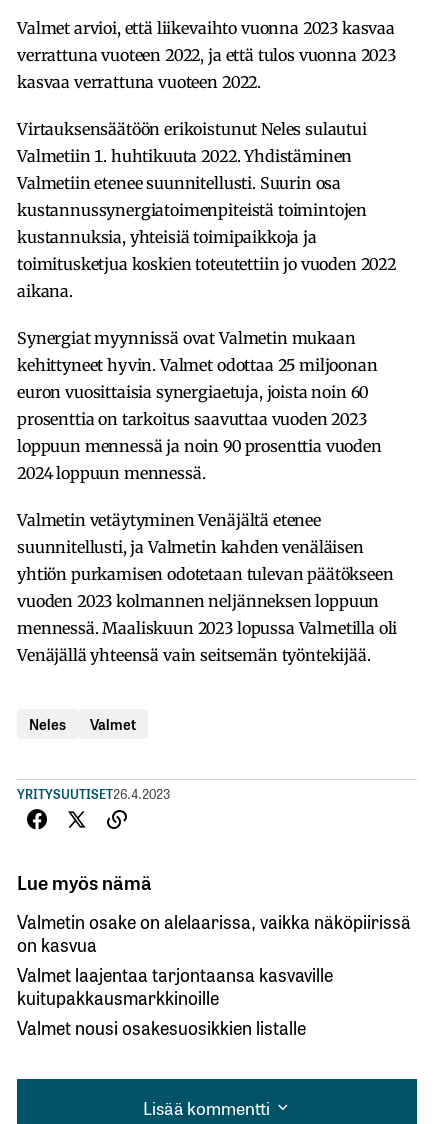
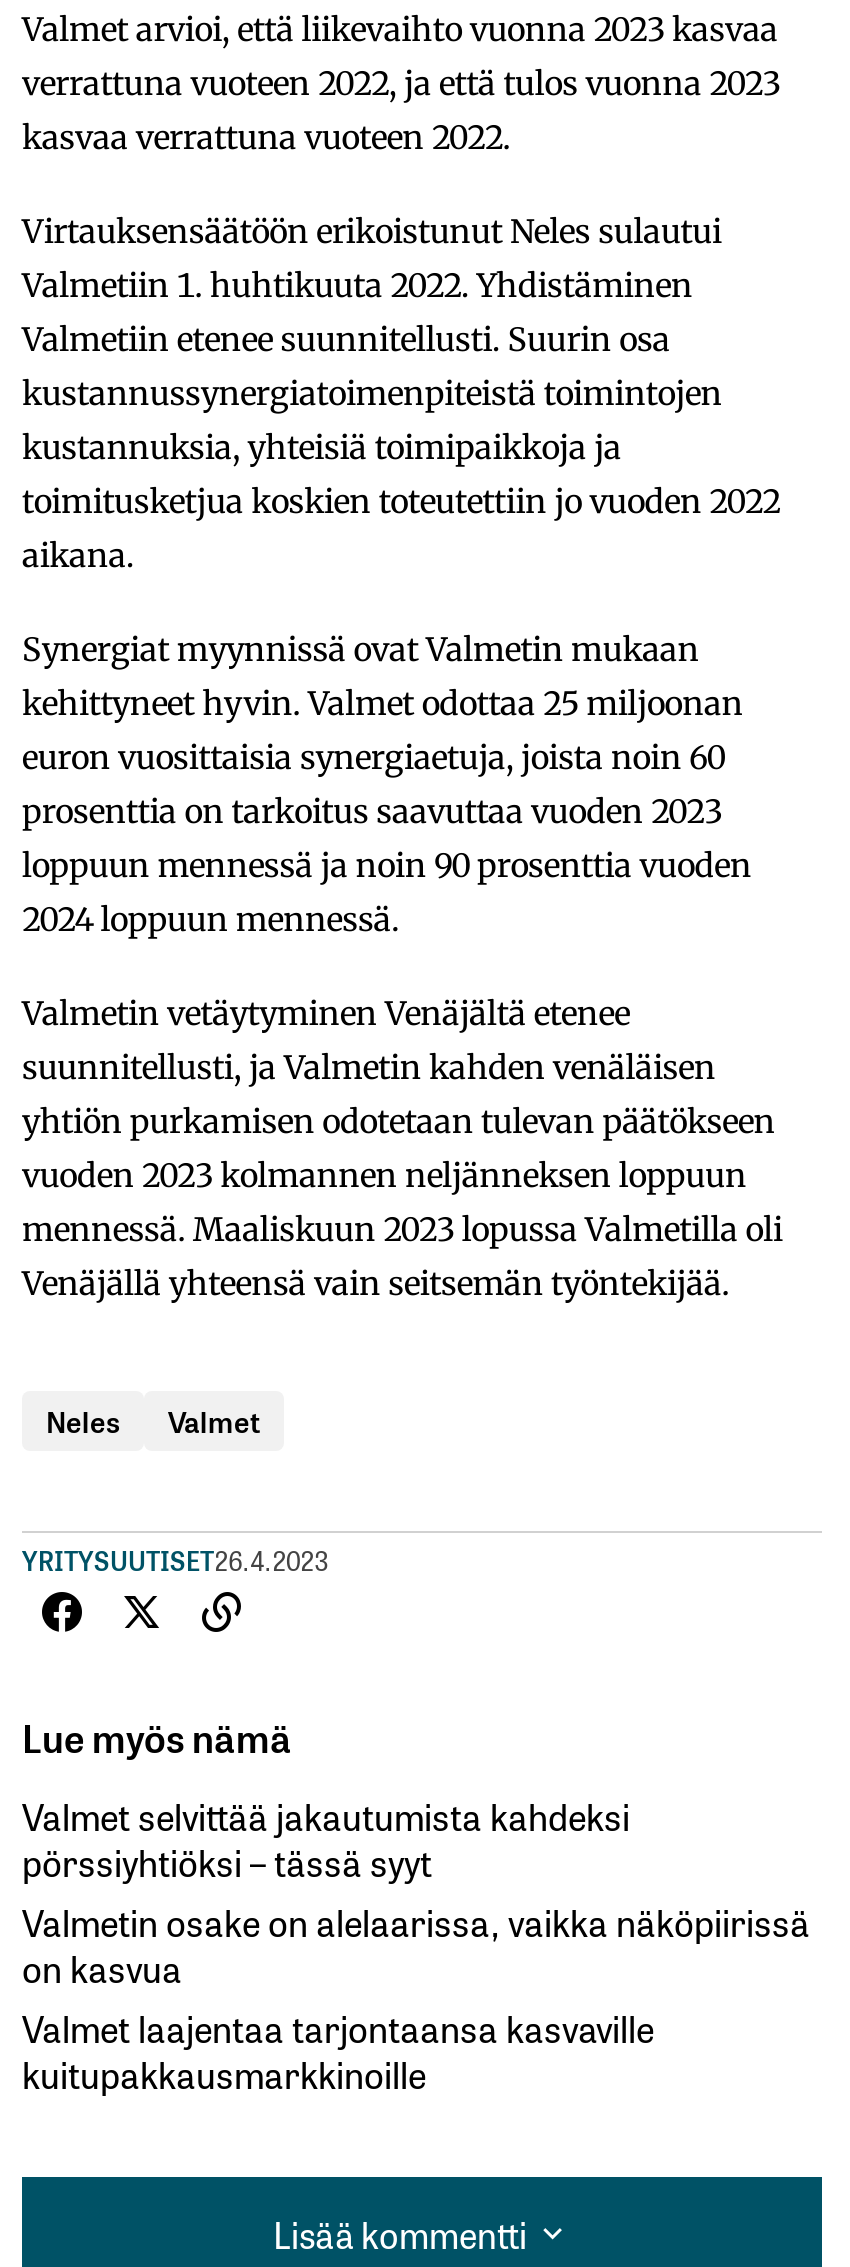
+ Valmet selvittää jakautumista kahdeksi
+ pörssiyhtiöksi – tässä syyt

moved down: Valmetin osake on alelaarissa, vaikka näköpiirissä | on kasvua | Valmet laajentaa tarjontaansa kasvaville | kuitupakkausmarkkinoille

- Valmet nousi osakesuosikkien listalle
